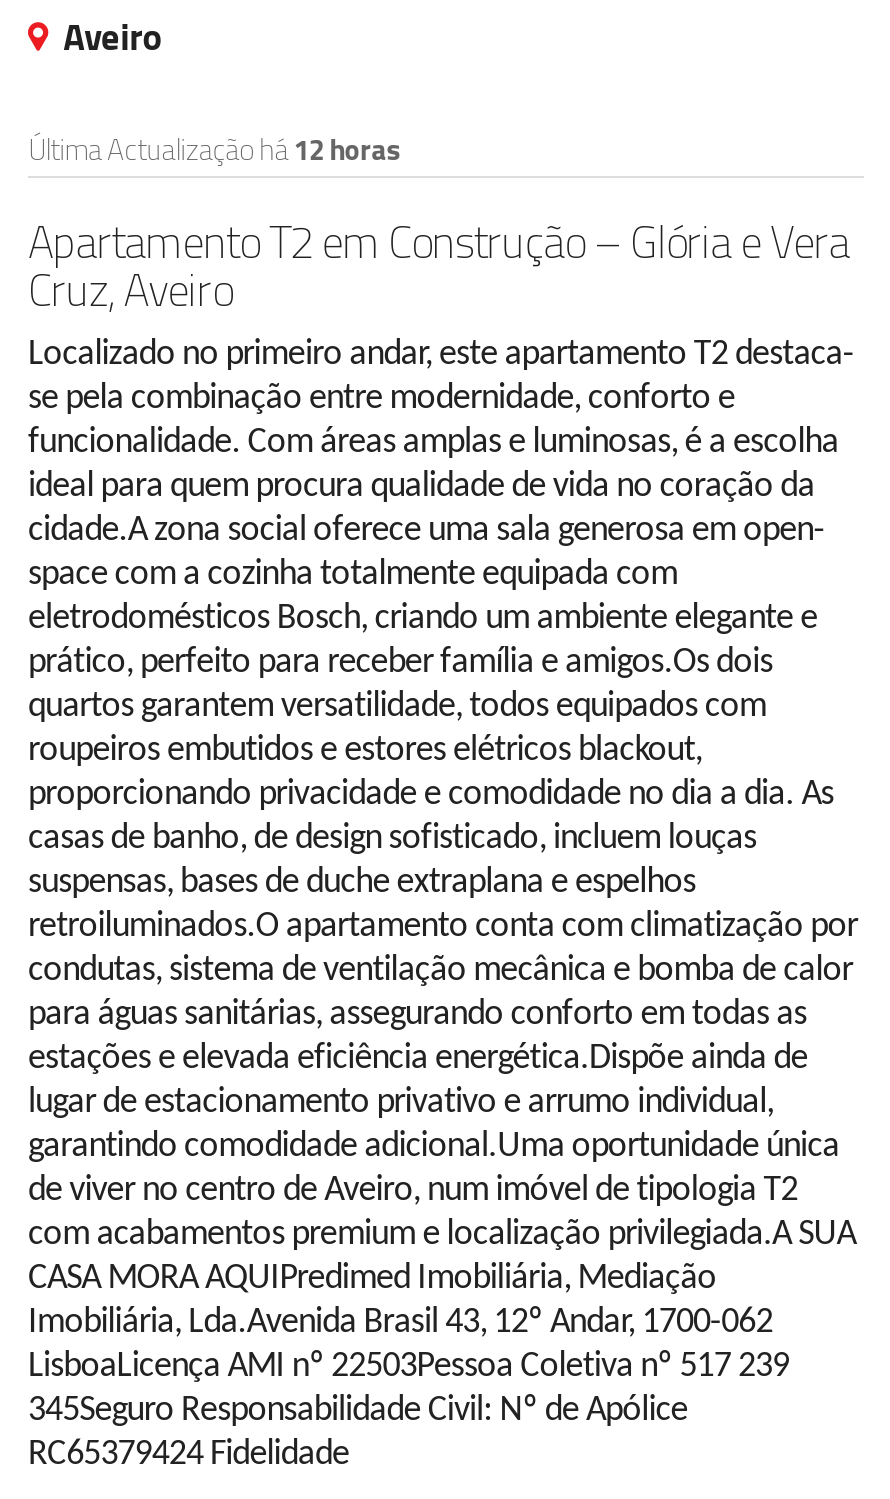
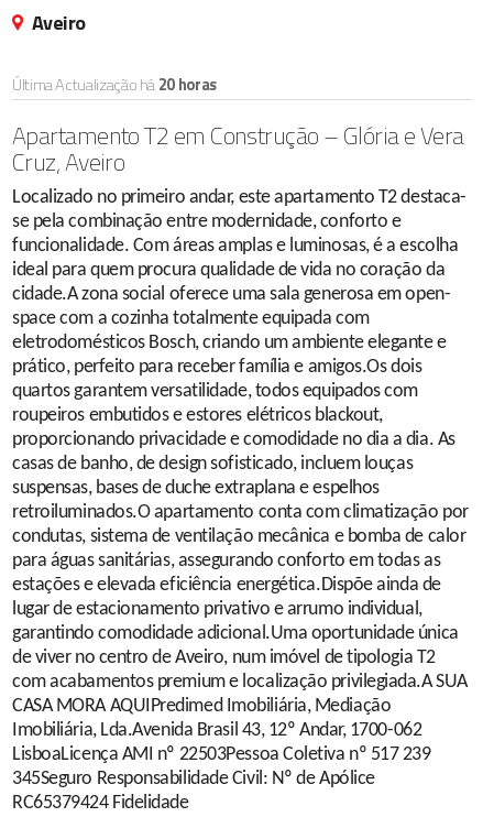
- Última Actualização há12 horas
+ Última Actualização há20 horas
